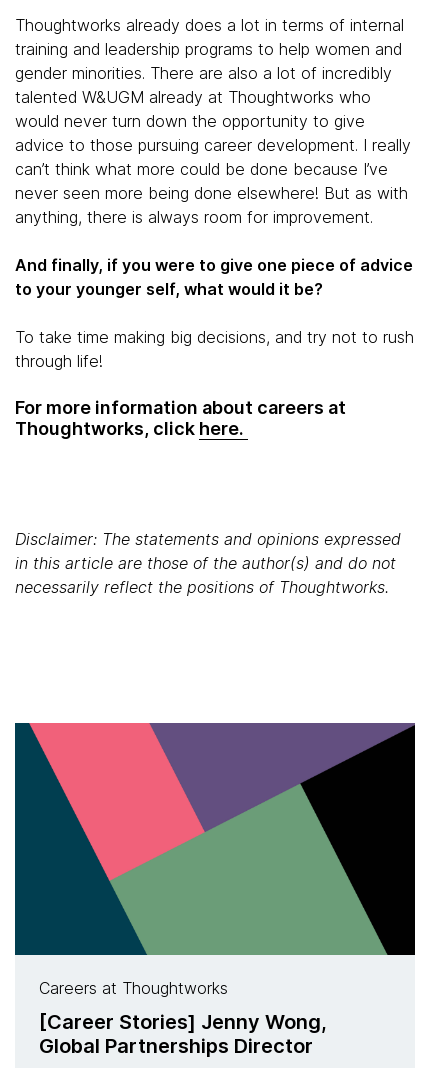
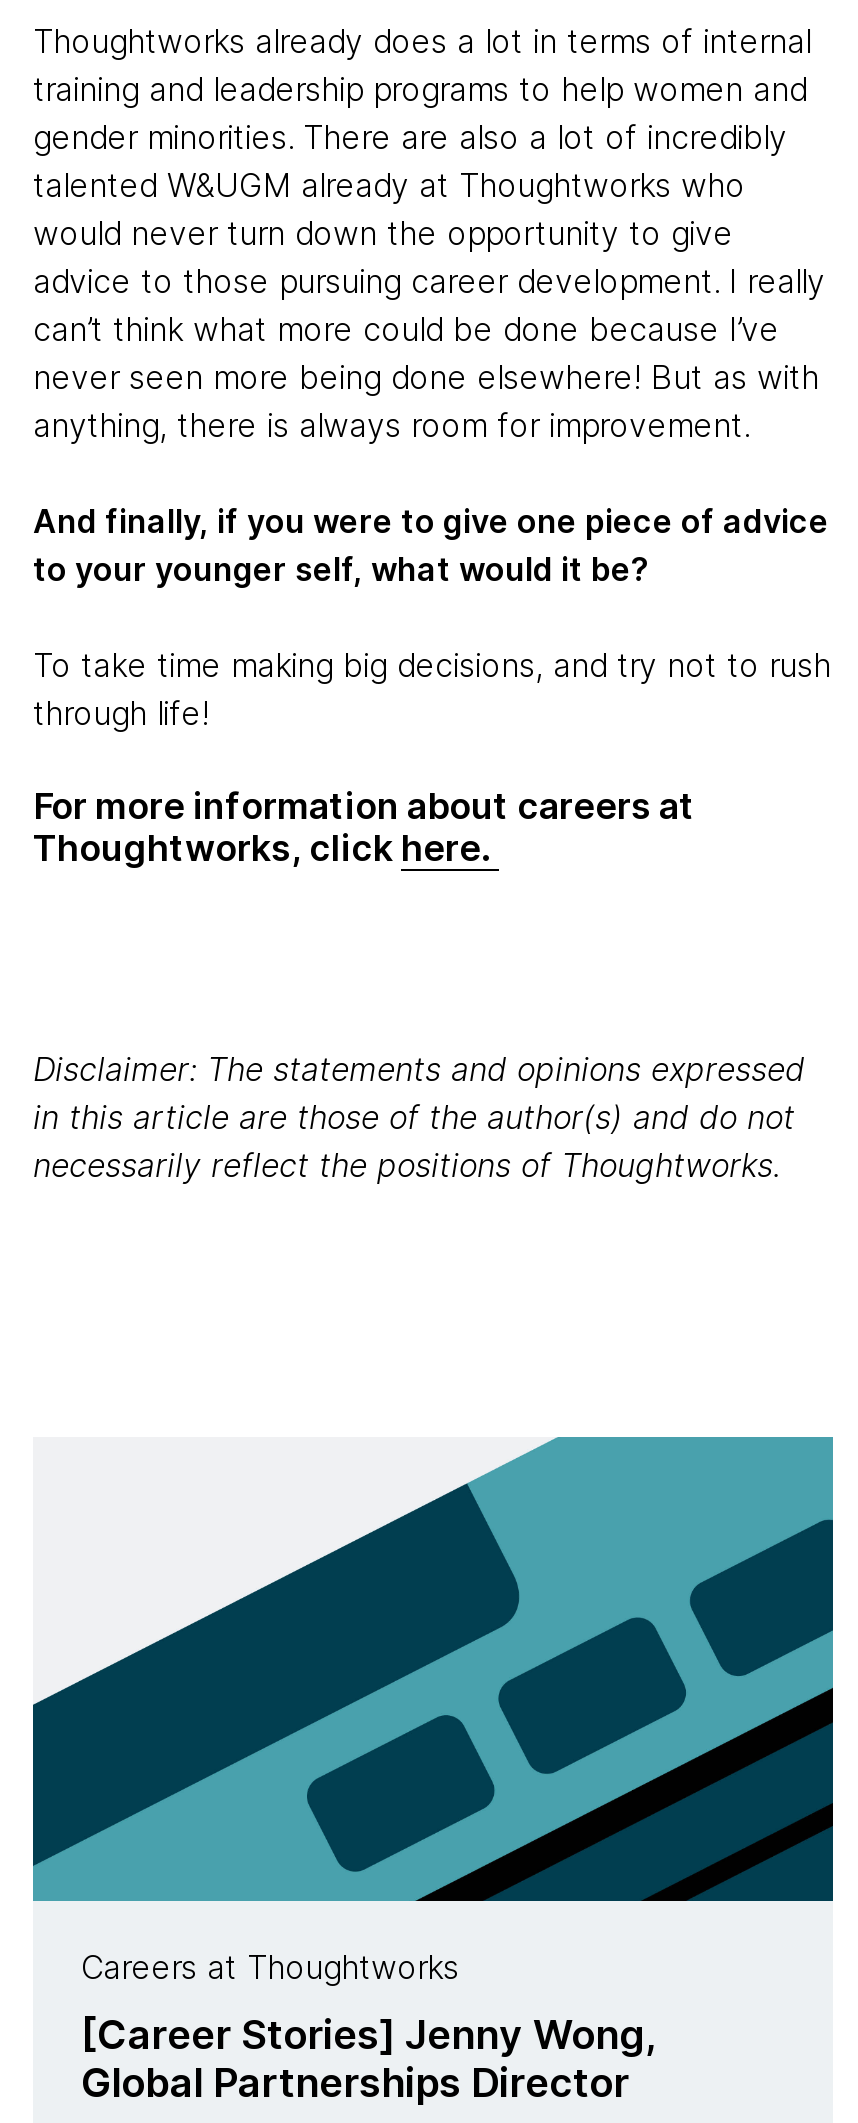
- [image]
+ [image]
